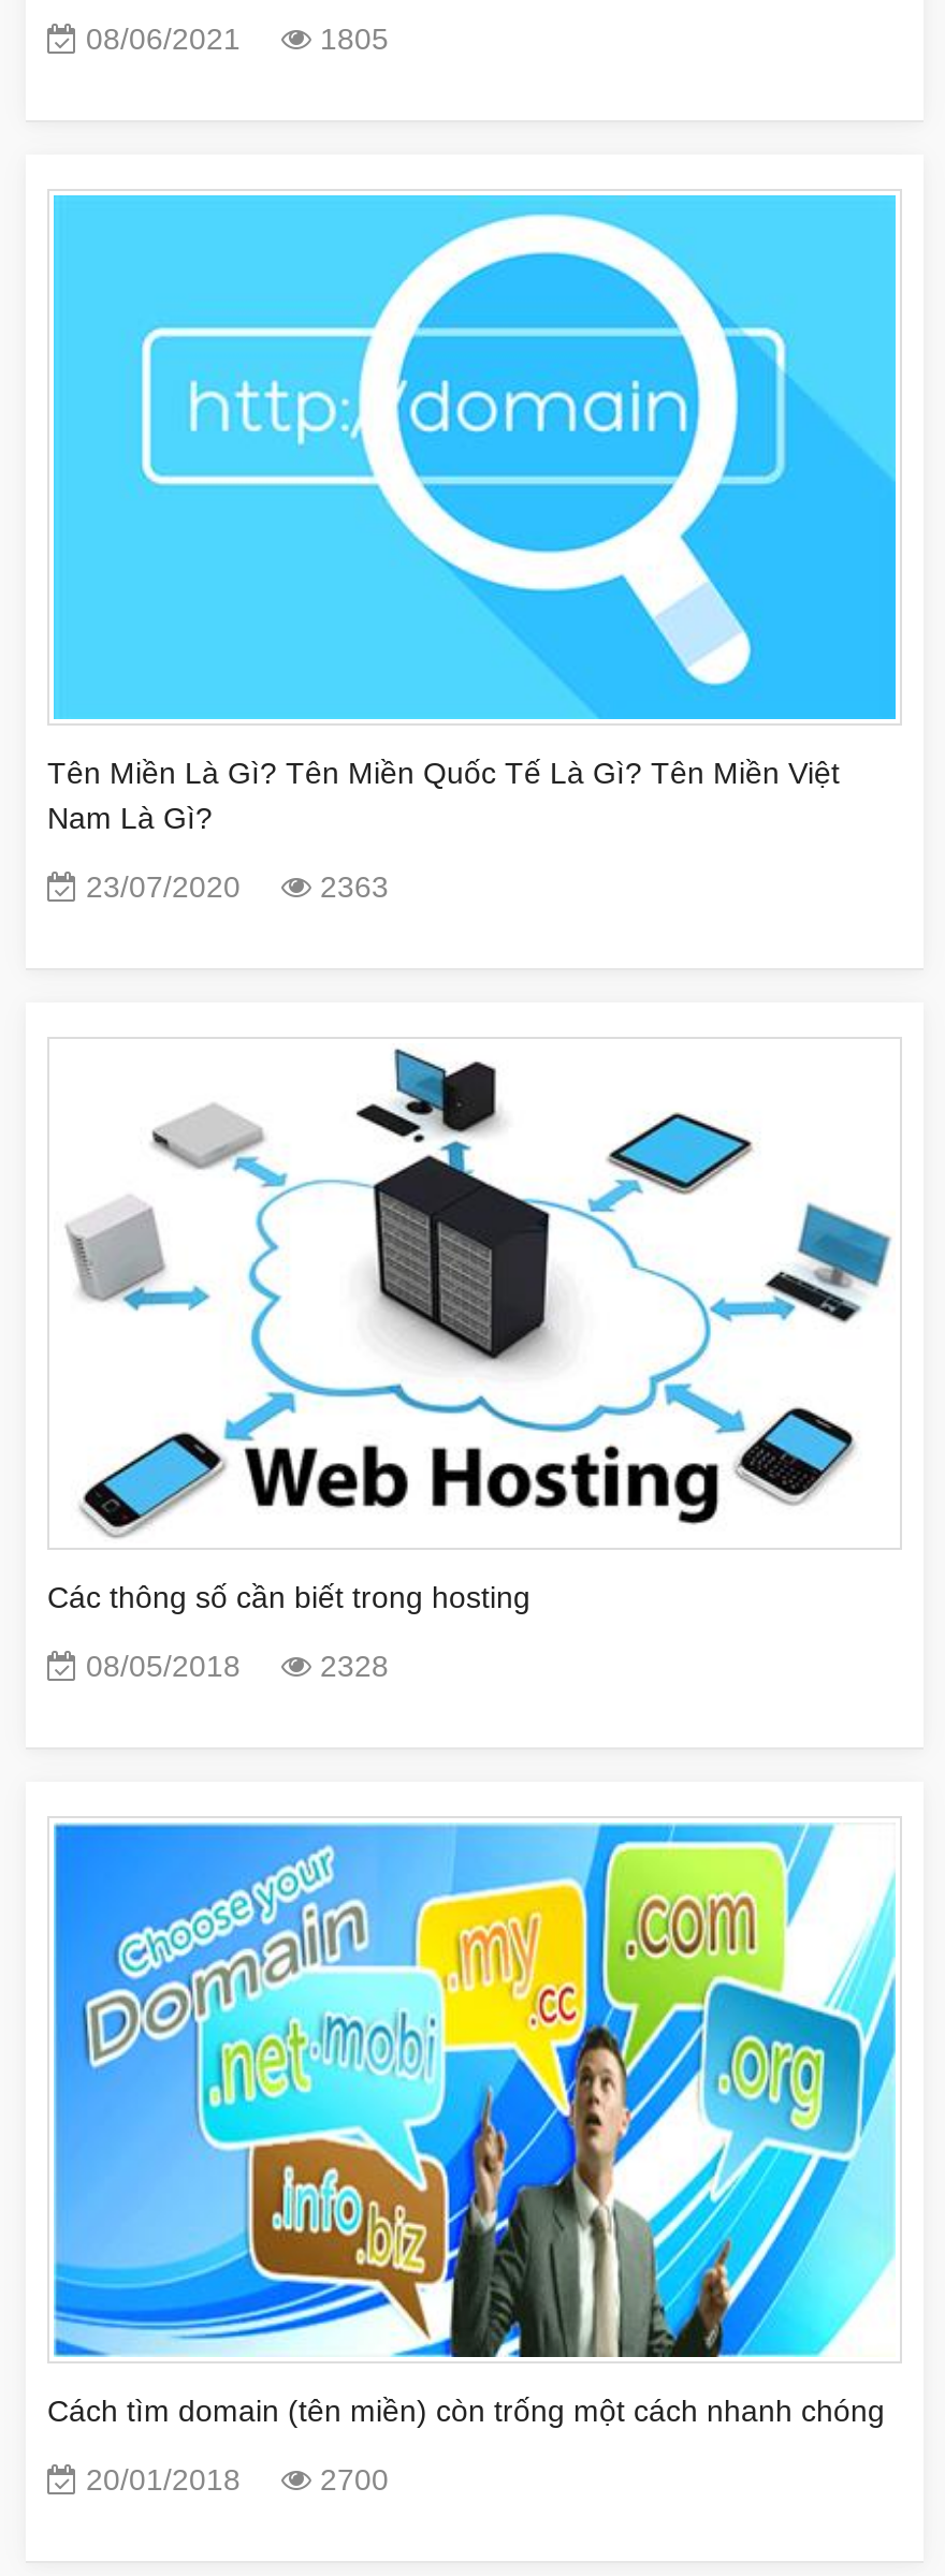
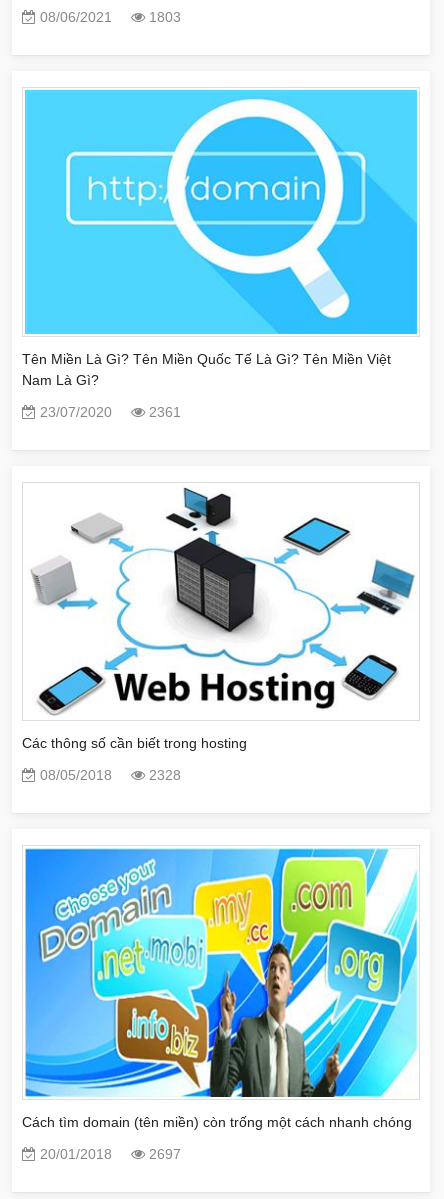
- 1805
+ 1803

- 2363
+ 2361

- 2700
+ 2697
